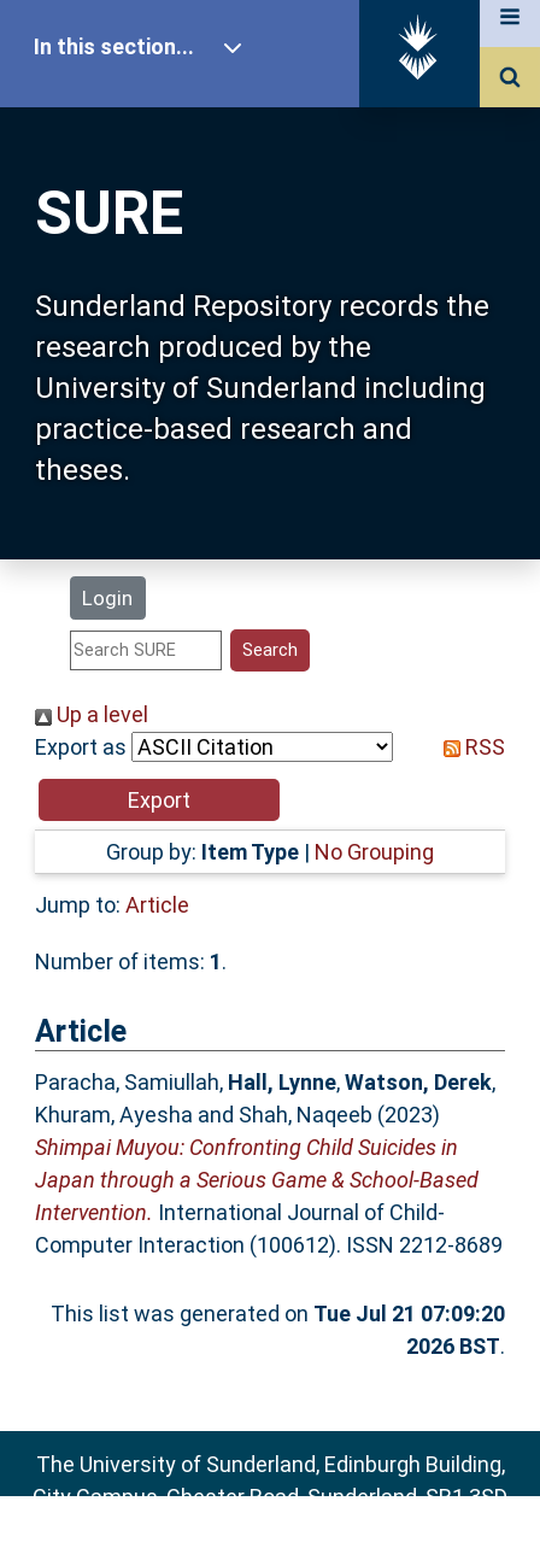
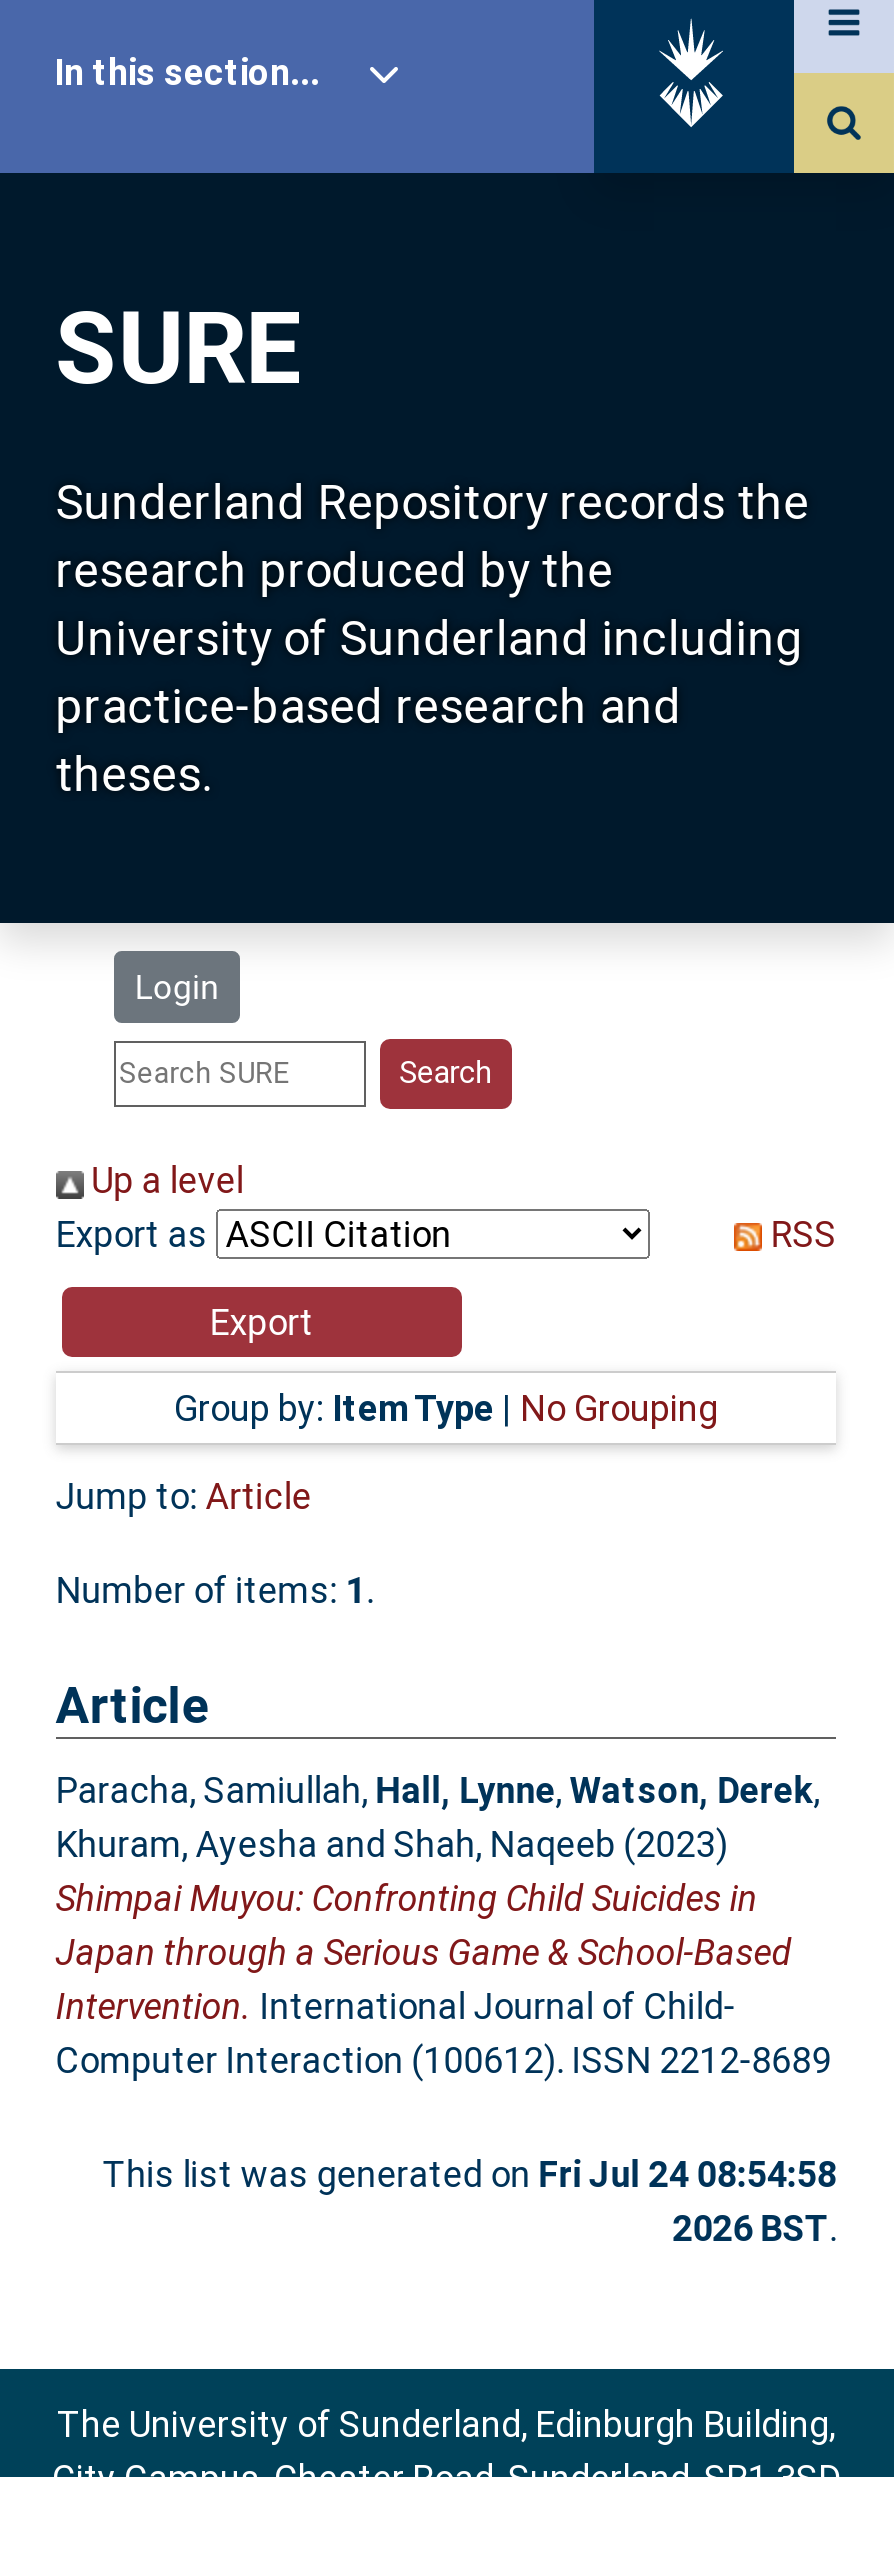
- This list was generated on Tue Jul 21 07:09:20
+ This list was generated on Fri Jul 24 08:54:58
